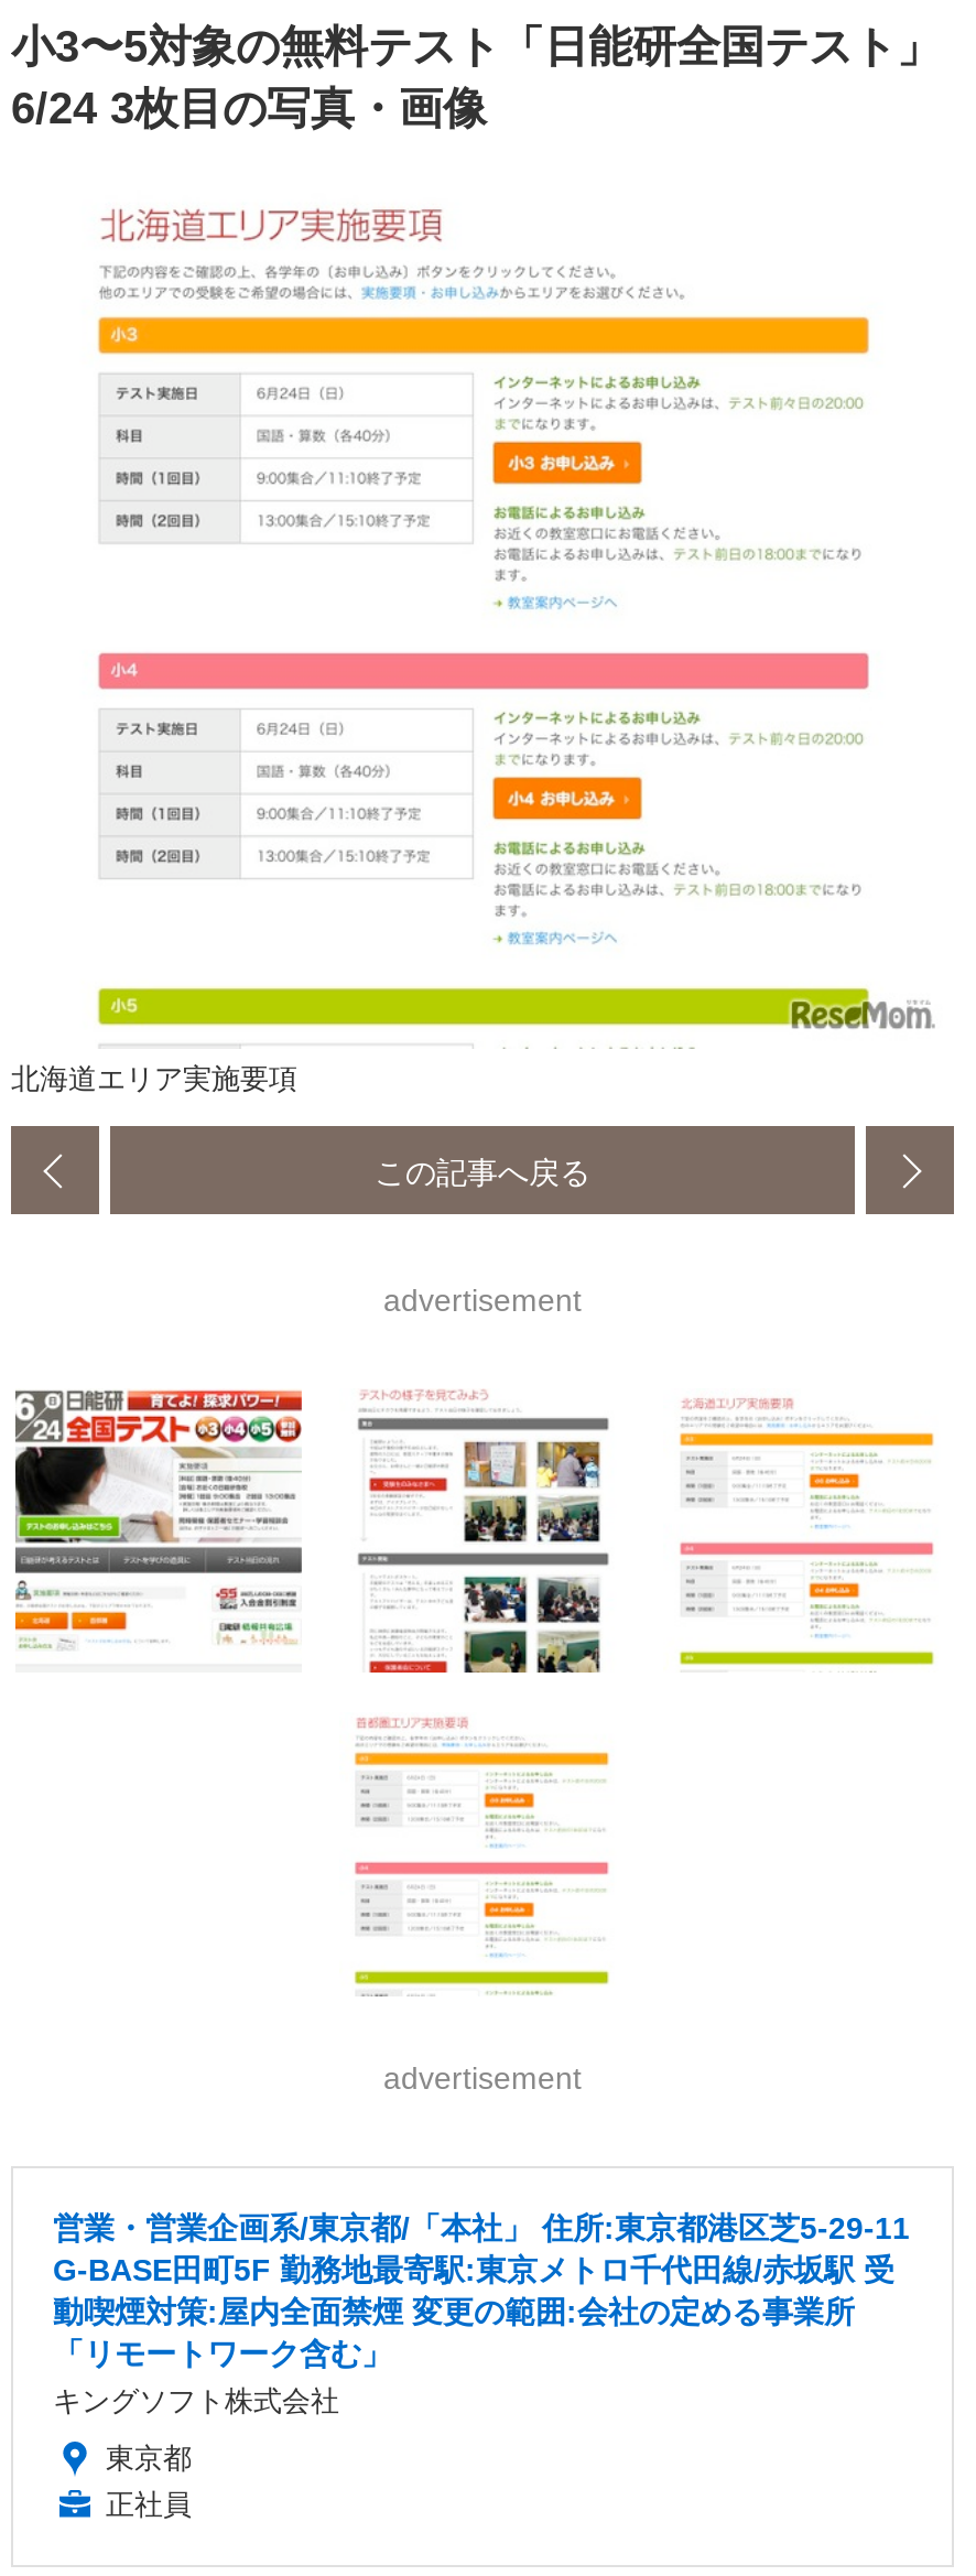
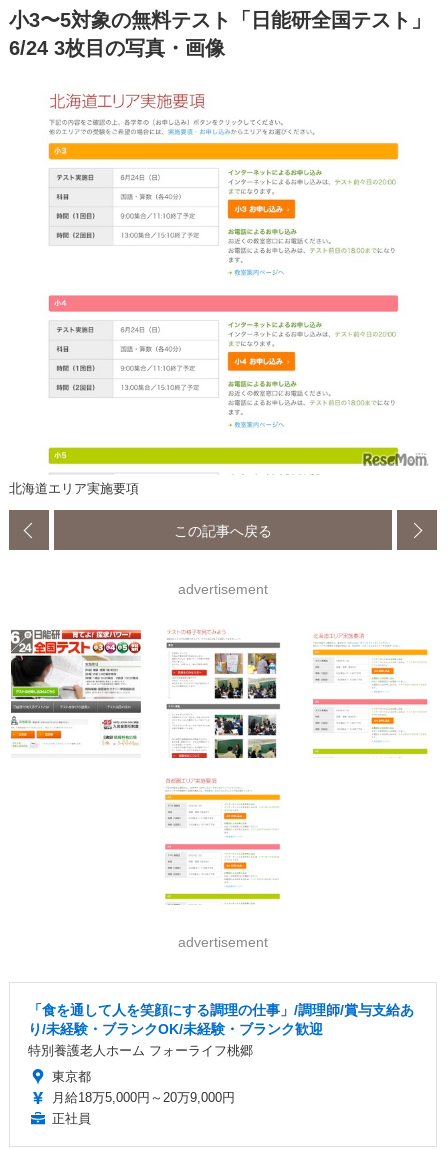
- 営業・営業企画系/東京都/「本社」 住所:東京都港区芝5-29-11
- G-BASE田町5F 勤務地最寄駅:東京メトロ千代田線/赤坂駅 受
- 動喫煙対策:屋内全面禁煙 変更の範囲:会社の定める事業所
- 「リモートワーク含む」
- キングソフト株式会社
+ 「食を通して人を笑顔にする調理の仕事」/調理師/賞与支給あ
+ り/未経験・ブランクOK/未経験・ブランク歓迎
+ 特別養護老人ホーム フォーライフ桃郷

moved up: 東京都

+ 月給18万5,000円～20万9,000円
